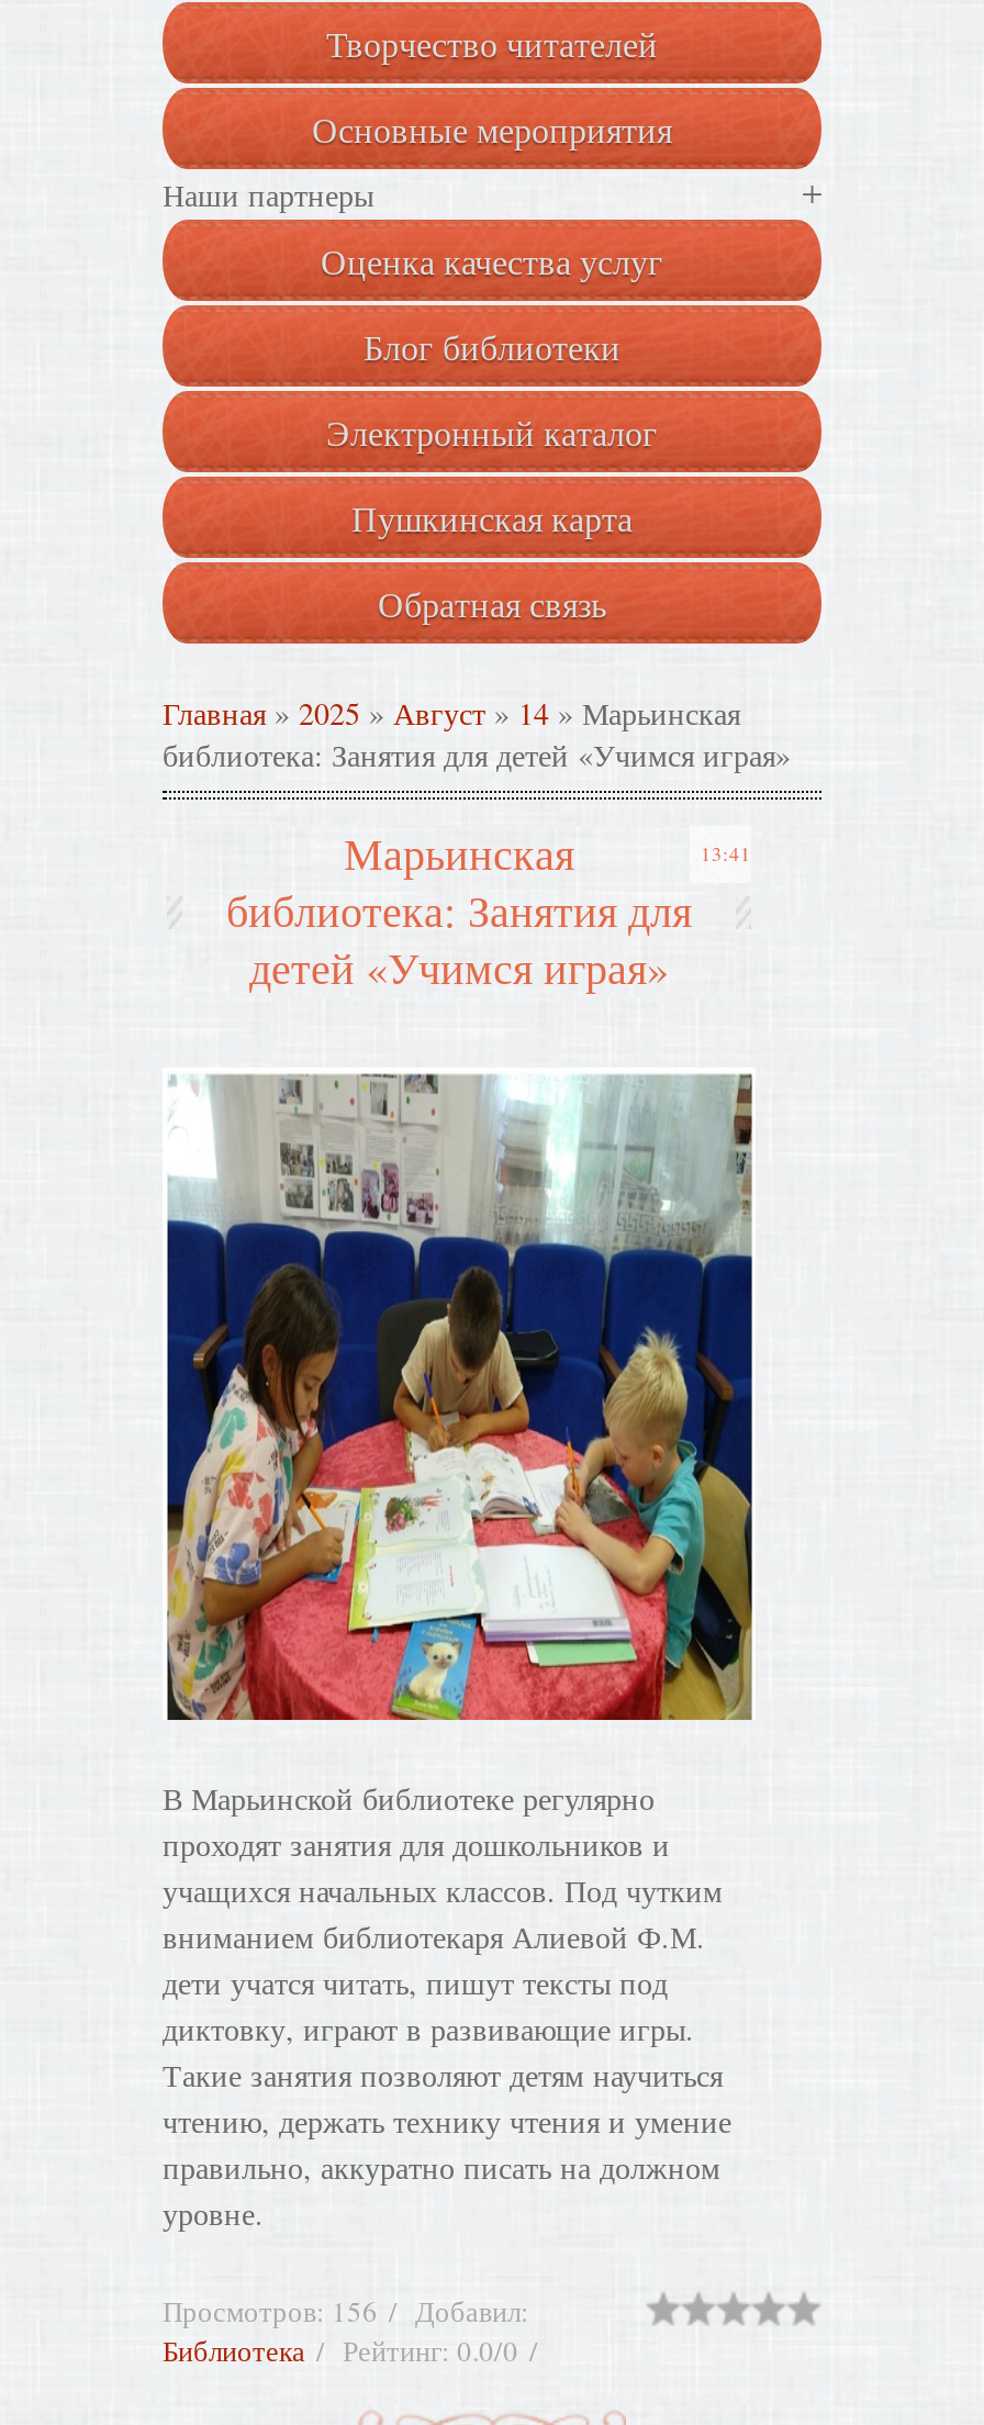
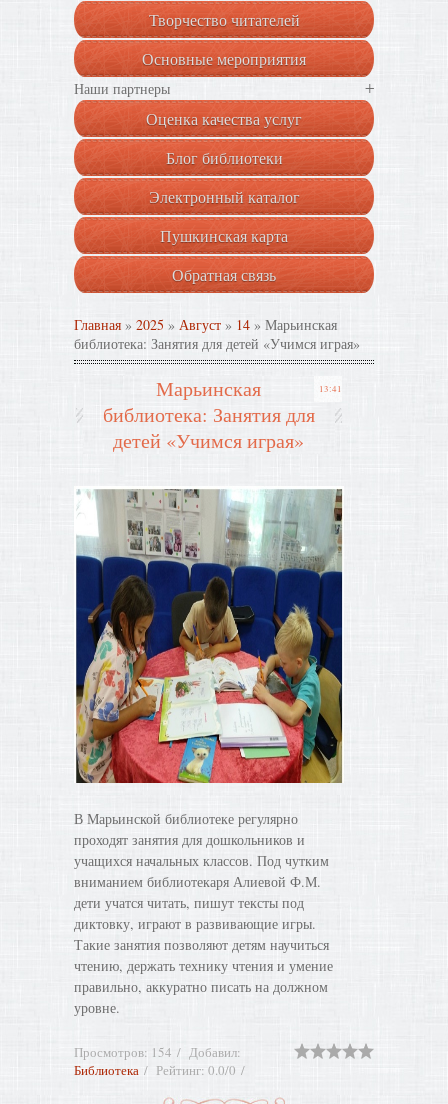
- Просмотров: 156 Добавил:
+ Просмотров: 154 Добавил:
